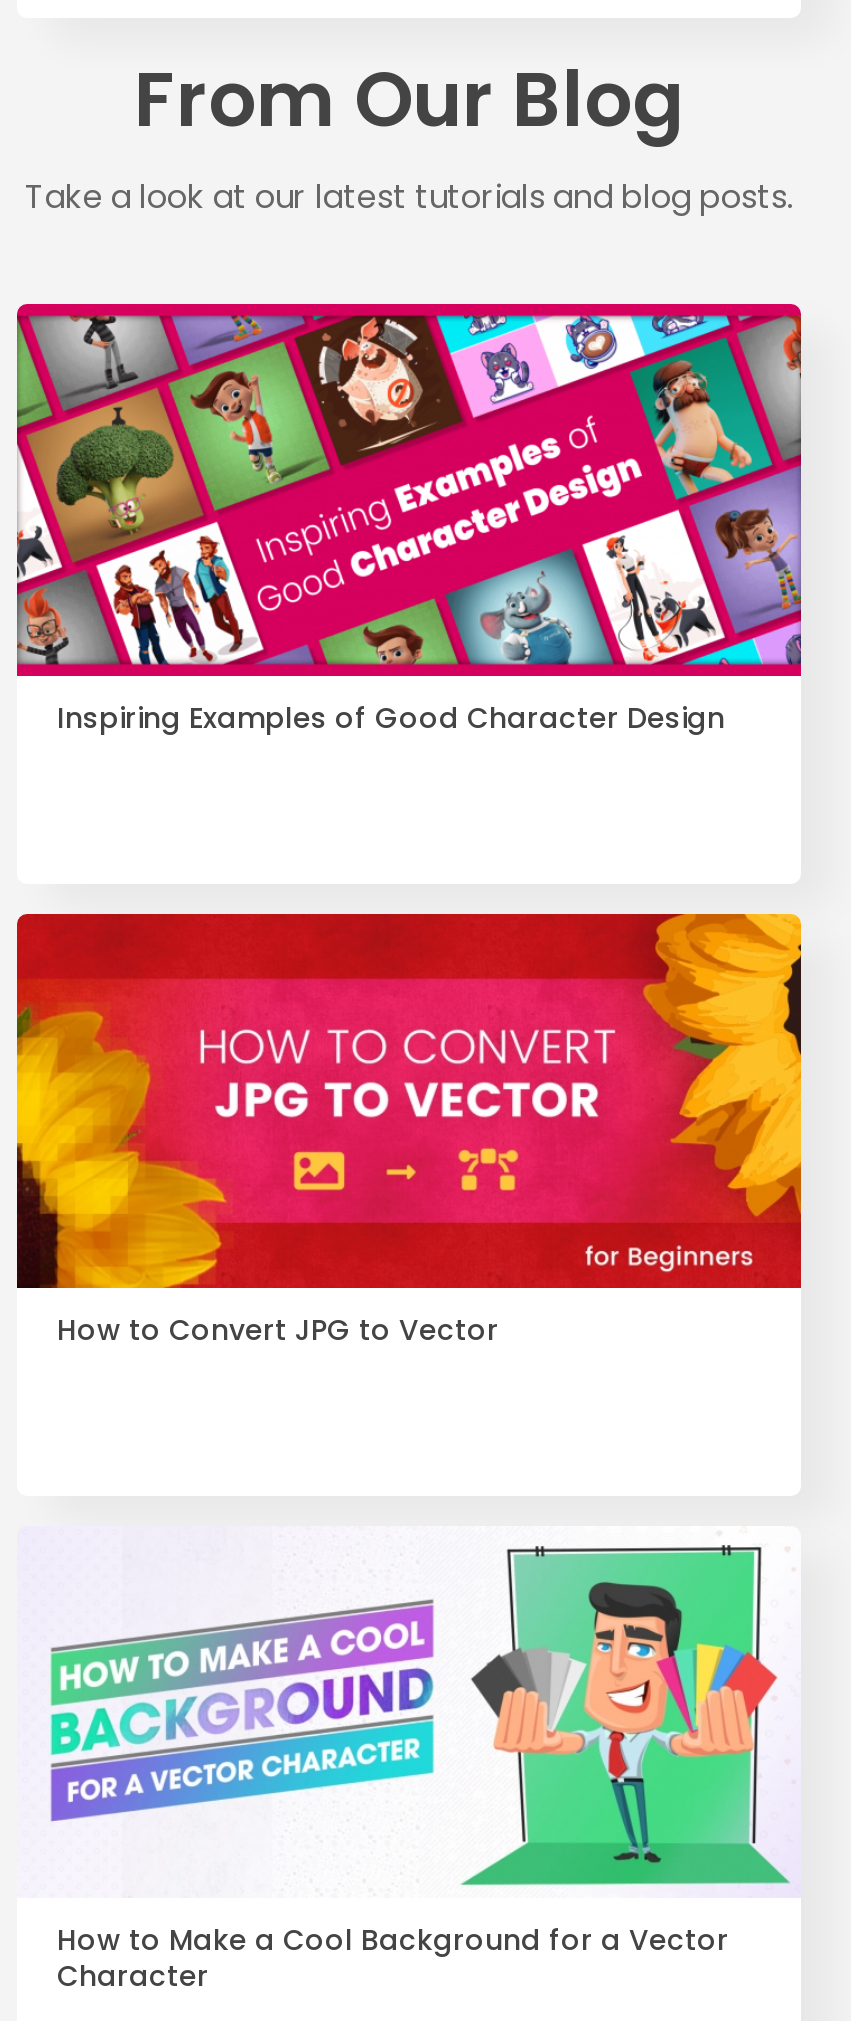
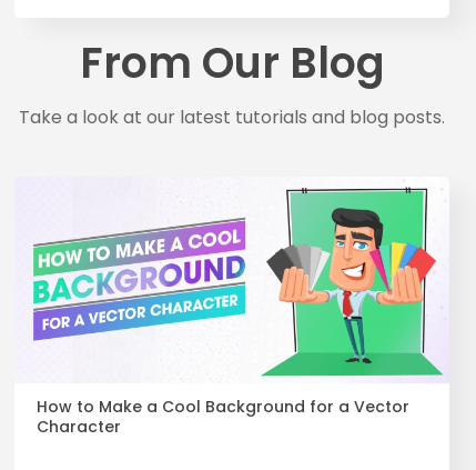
- [image]
- Inspiring Examples of Good Character Design

- [image]
- How to Convert JPG to Vector
